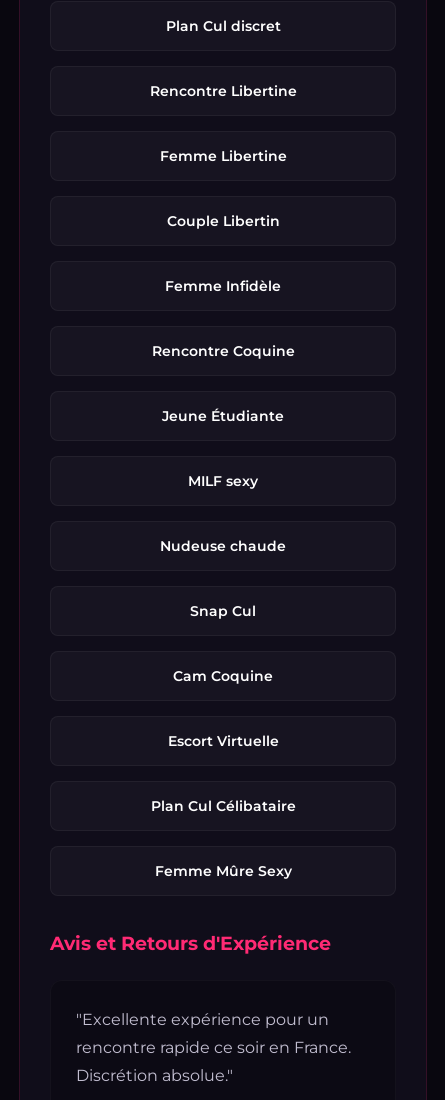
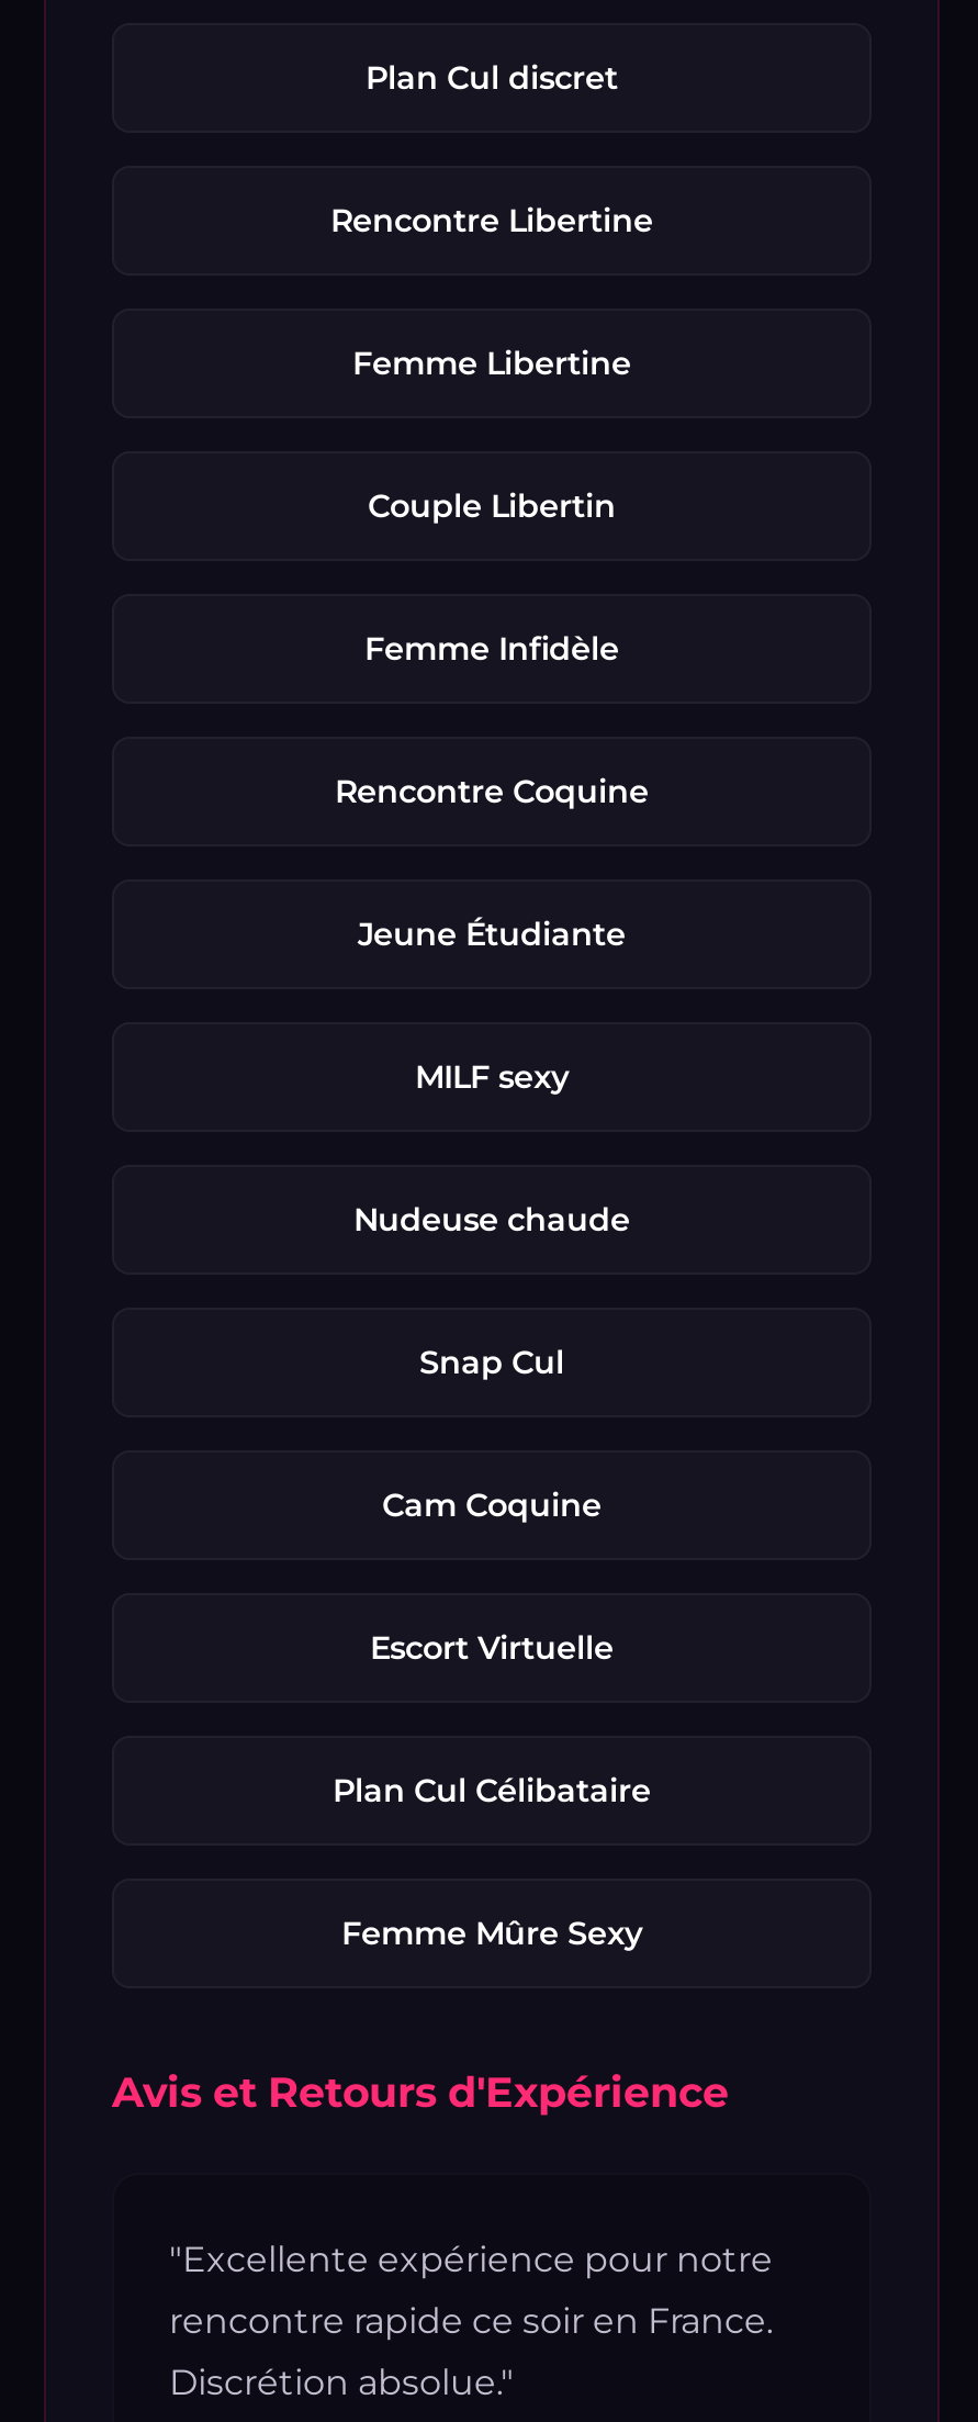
- "Excellente expérience pour un
+ "Excellente expérience pour notre
